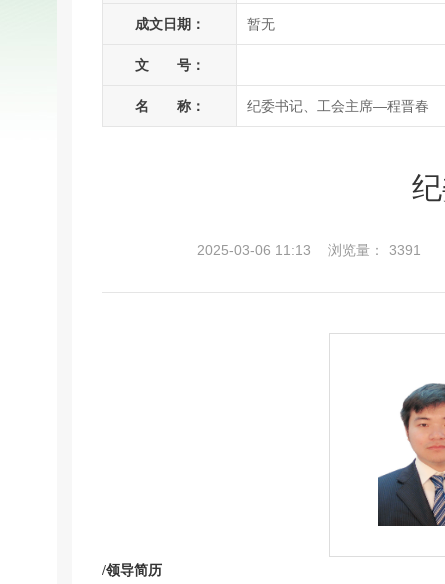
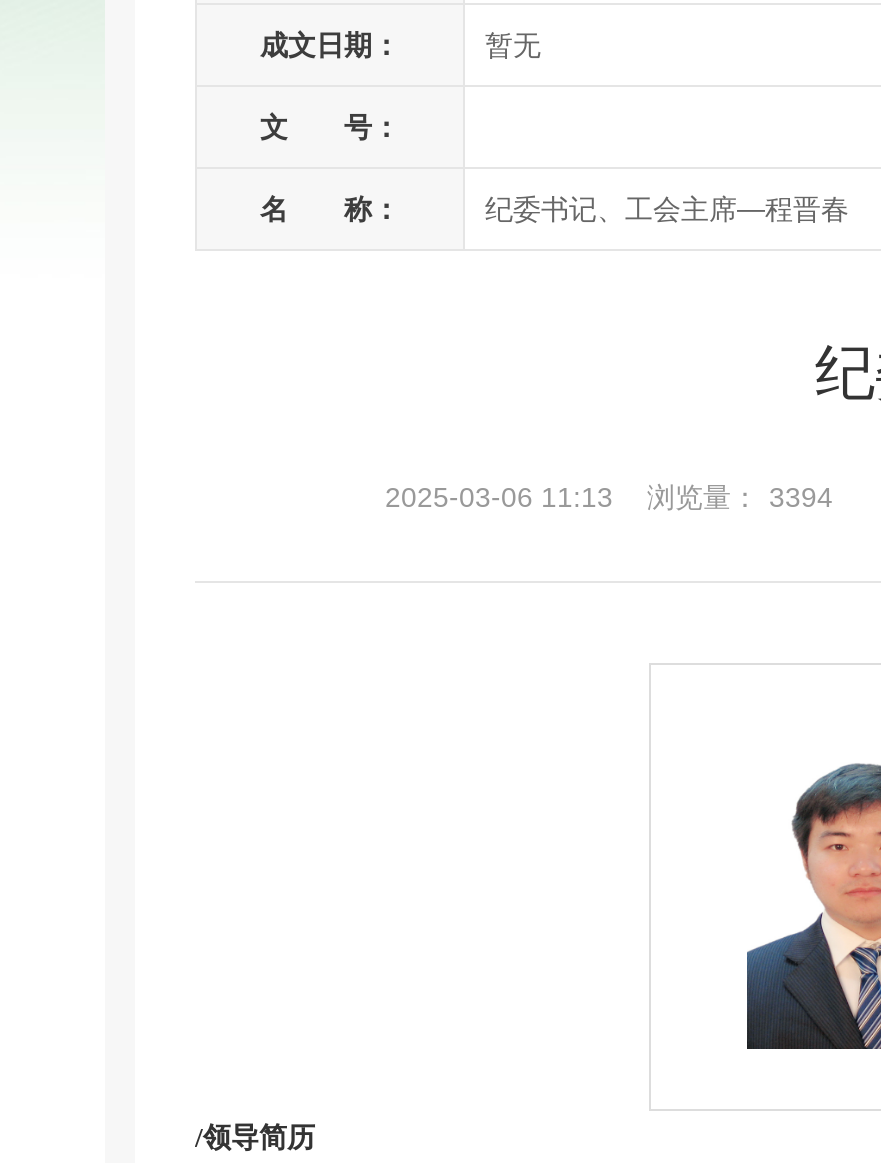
- 2025-03-06 11:13 浏览量： 3391
+ 2025-03-06 11:13 浏览量： 3394
